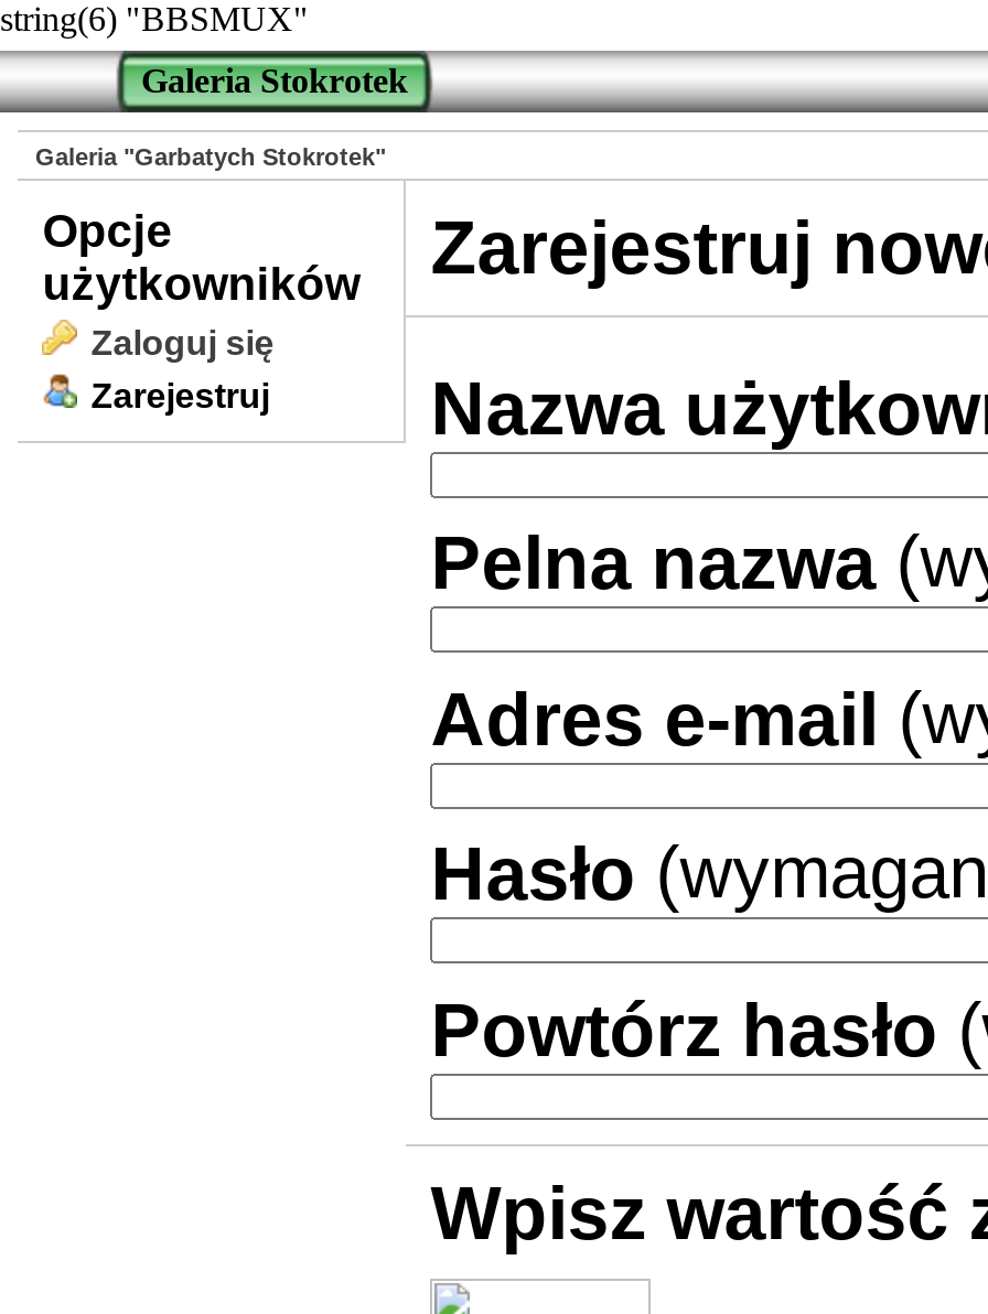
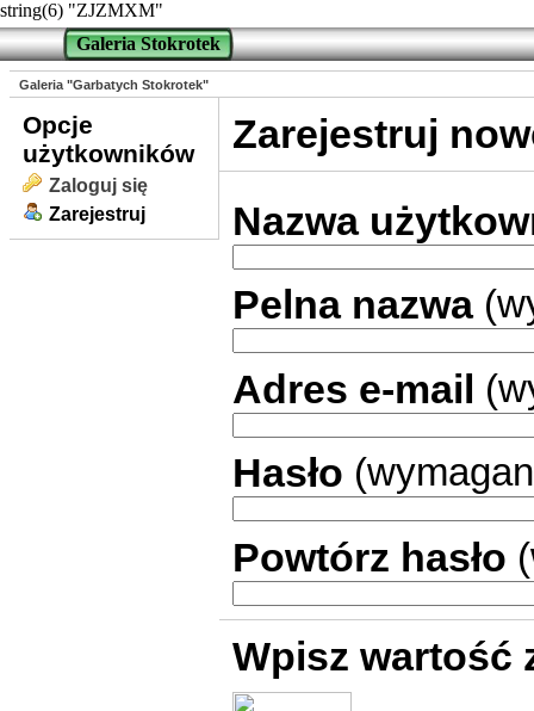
- string(6) "BBSMUX"
+ string(6) "ZJZMXM"
